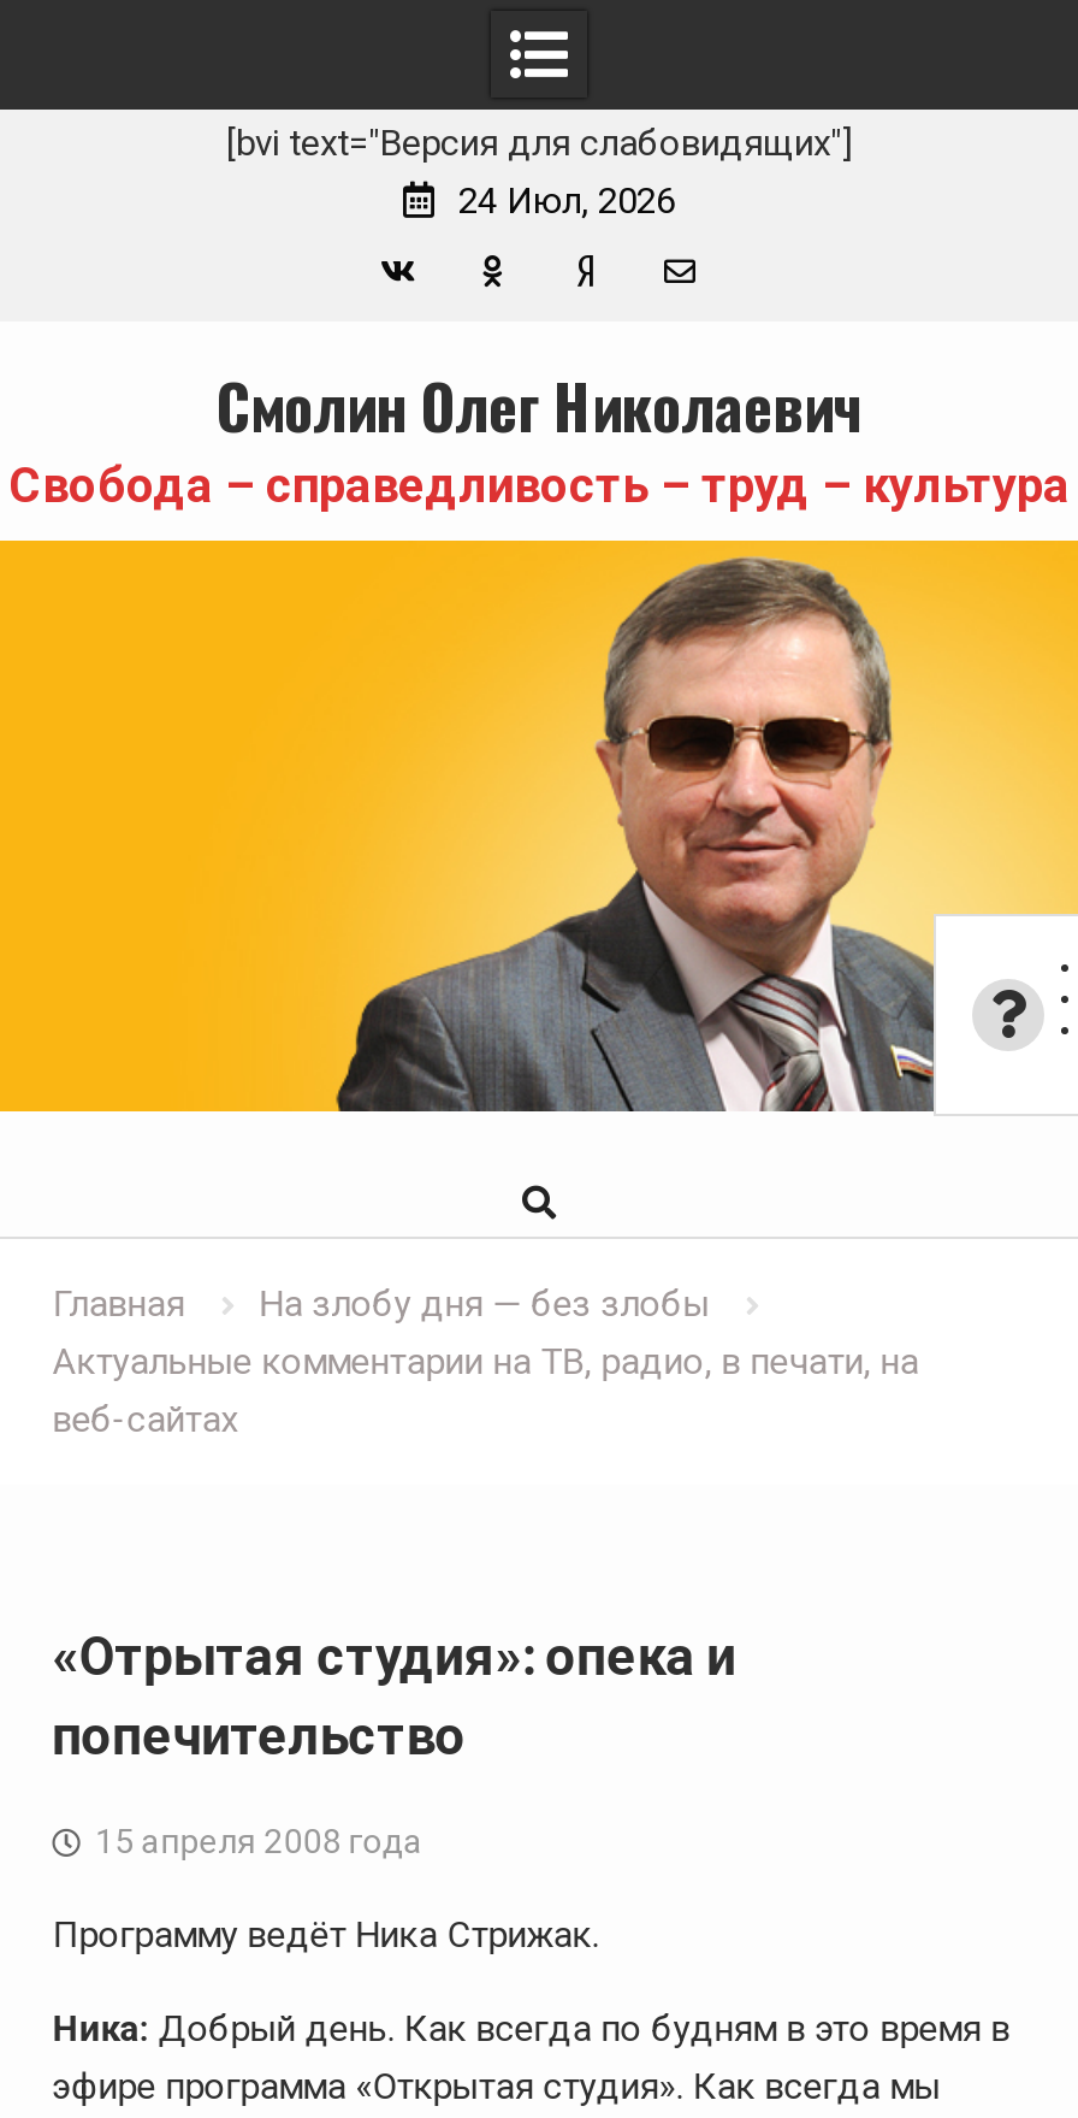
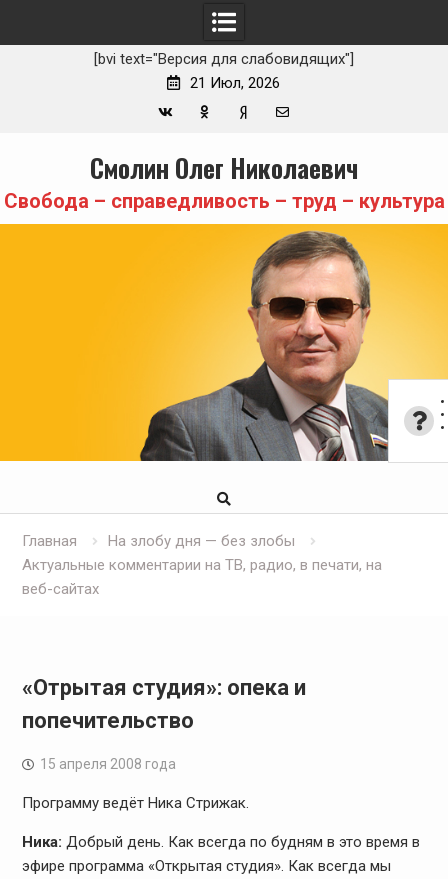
- 24 Июл, 2026
+ 21 Июл, 2026
